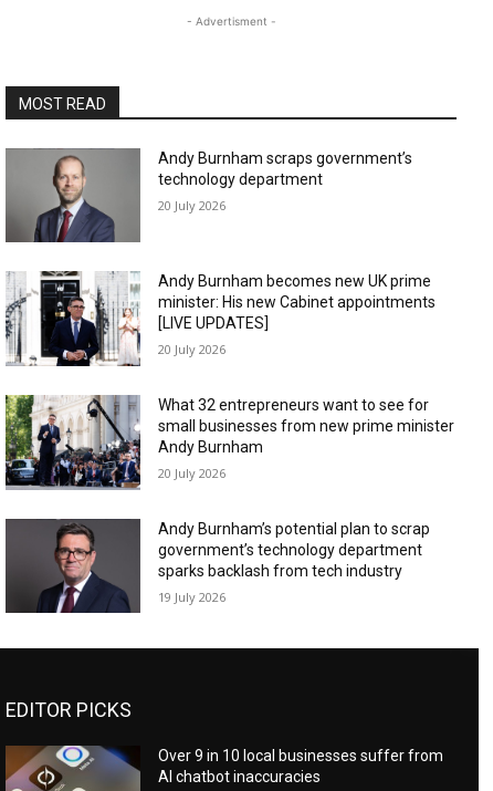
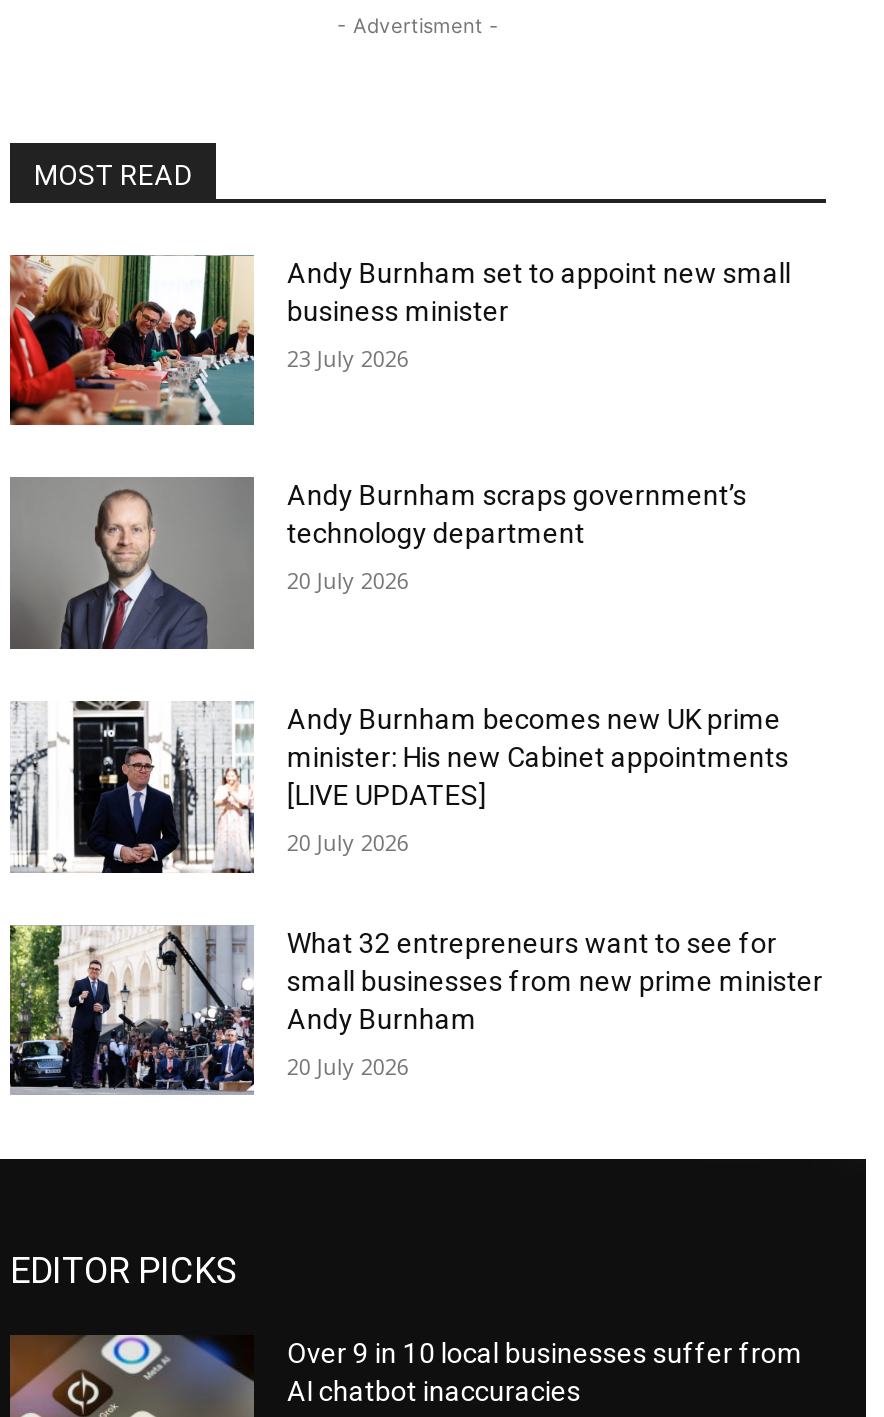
+ [image]
+ Andy Burnham set to appoint new small
+ business minister
+ 23 July 2026

moved down: [image] | Andy Burnham scraps government’s | technology department | ... | Andy Burnham | 20 July 2026

- [image]
- Andy Burnham’s potential plan to scrap
- government’s technology department
- sparks backlash from tech industry
- 19 July 2026
